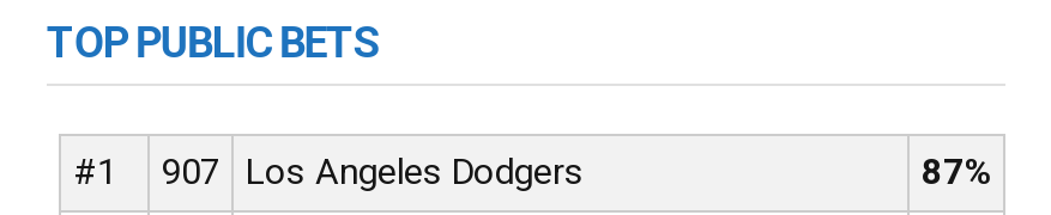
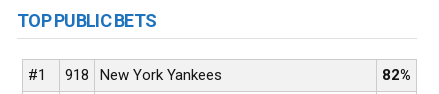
- 907
- Los Angeles Dodgers
- 87%
+ 918
+ New York Yankees
+ 82%
